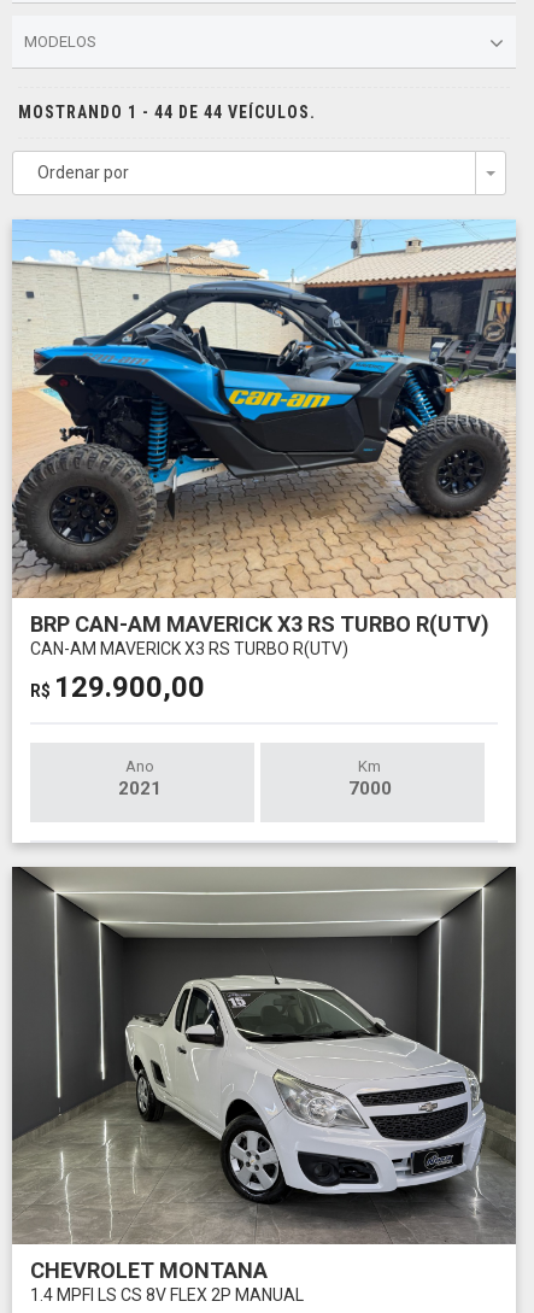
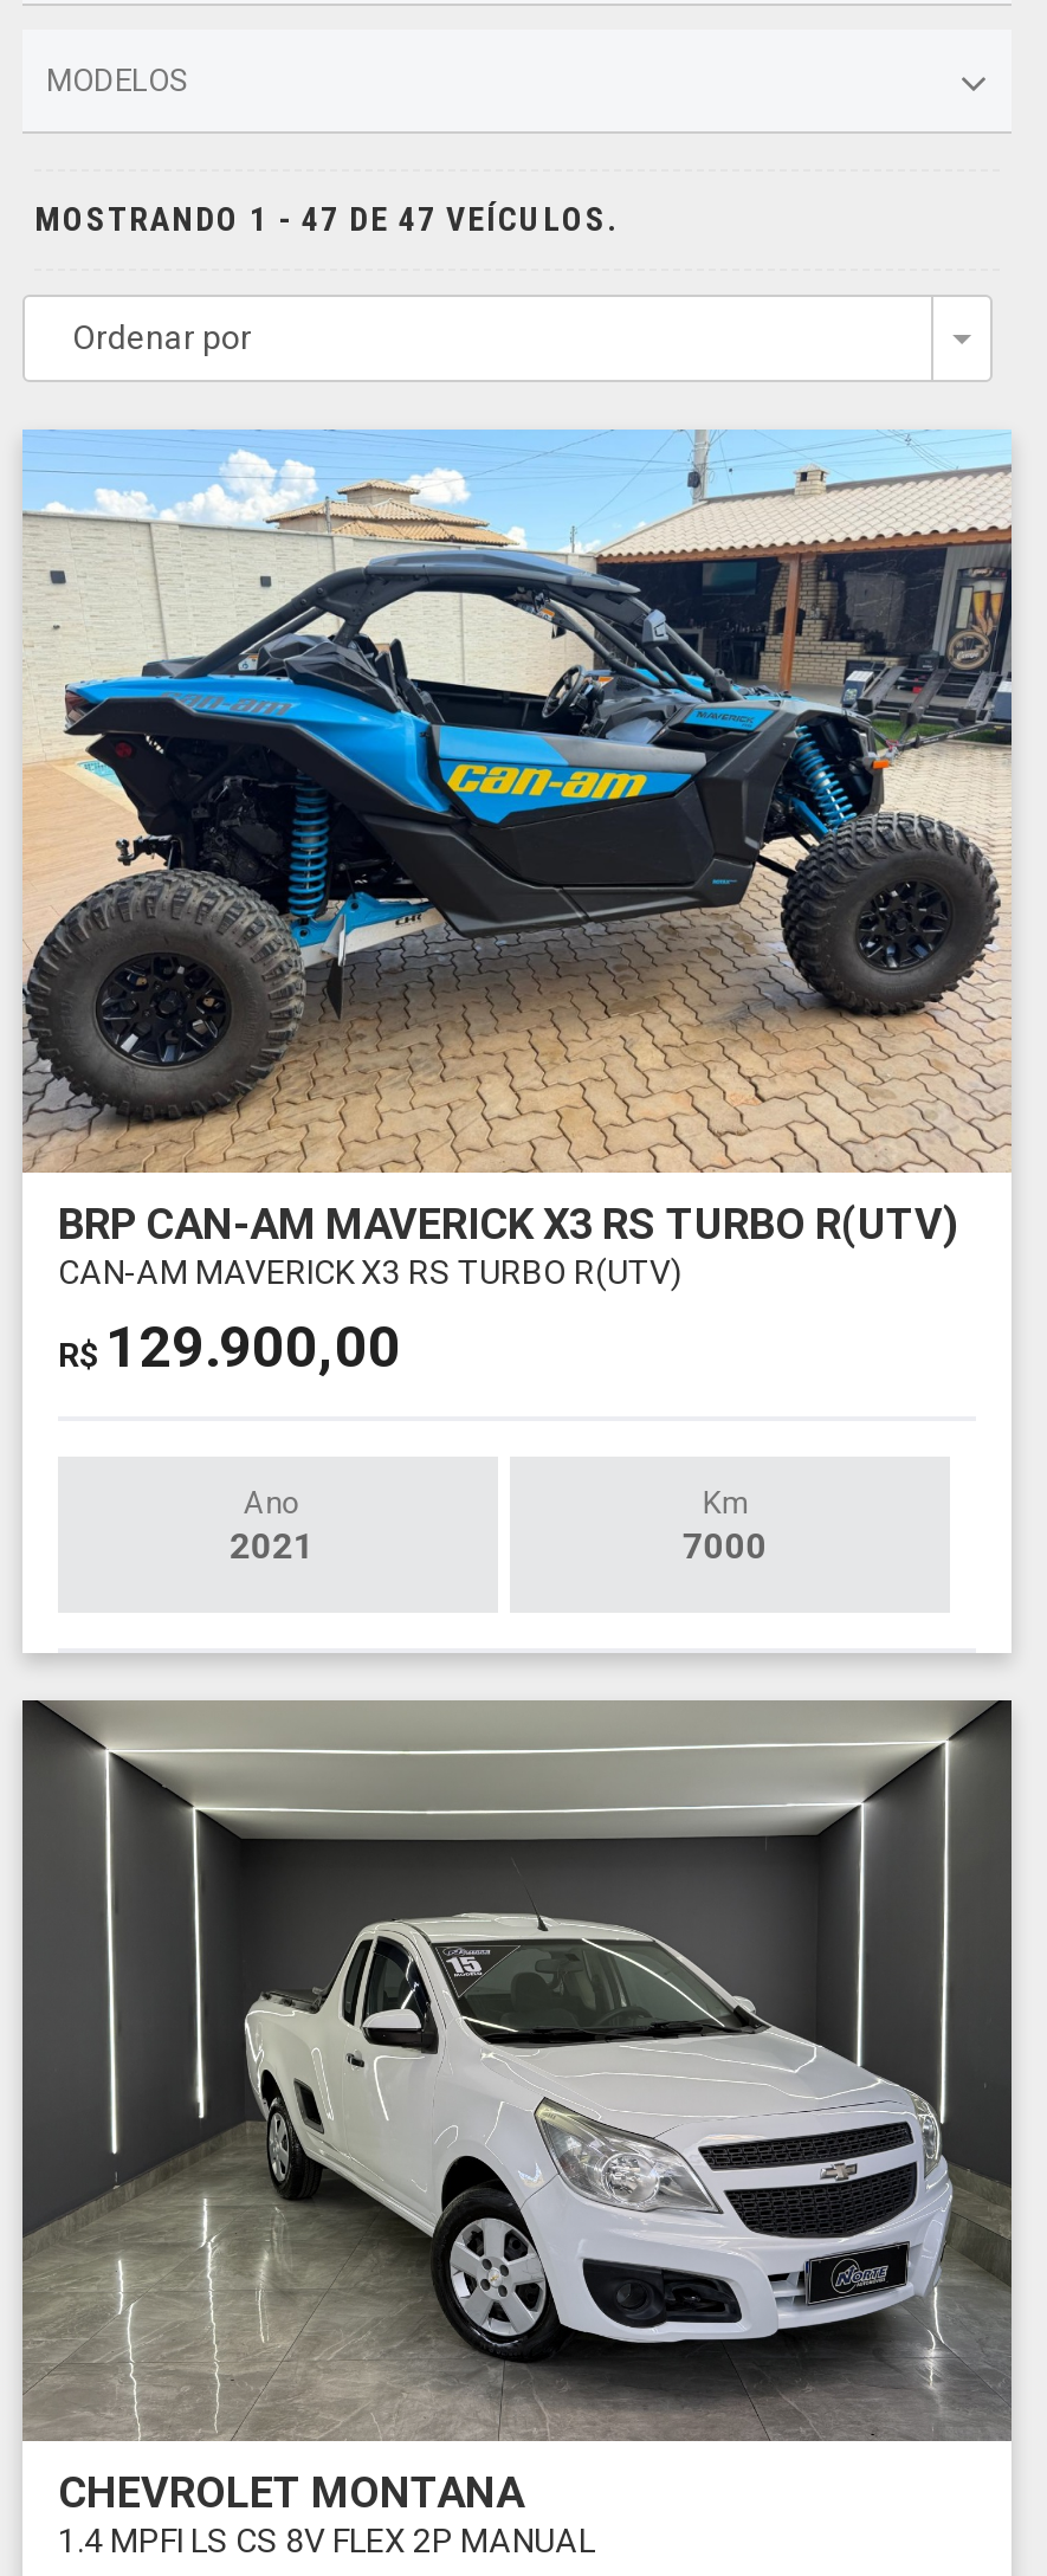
- MOSTRANDO 1 - 44 DE 44 VEÍCULOS.
+ MOSTRANDO 1 - 47 DE 47 VEÍCULOS.
